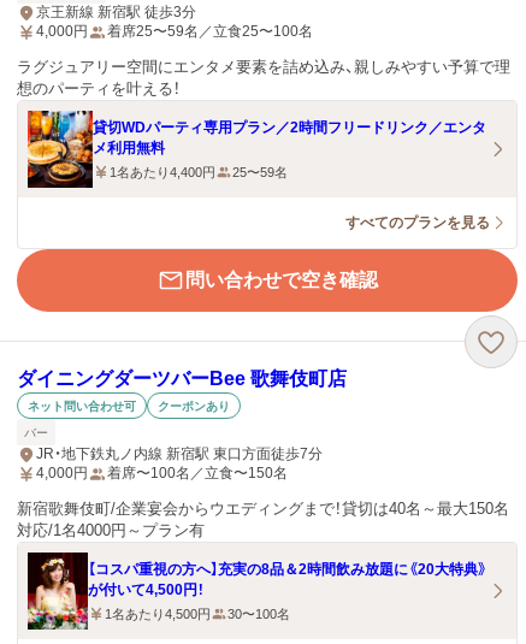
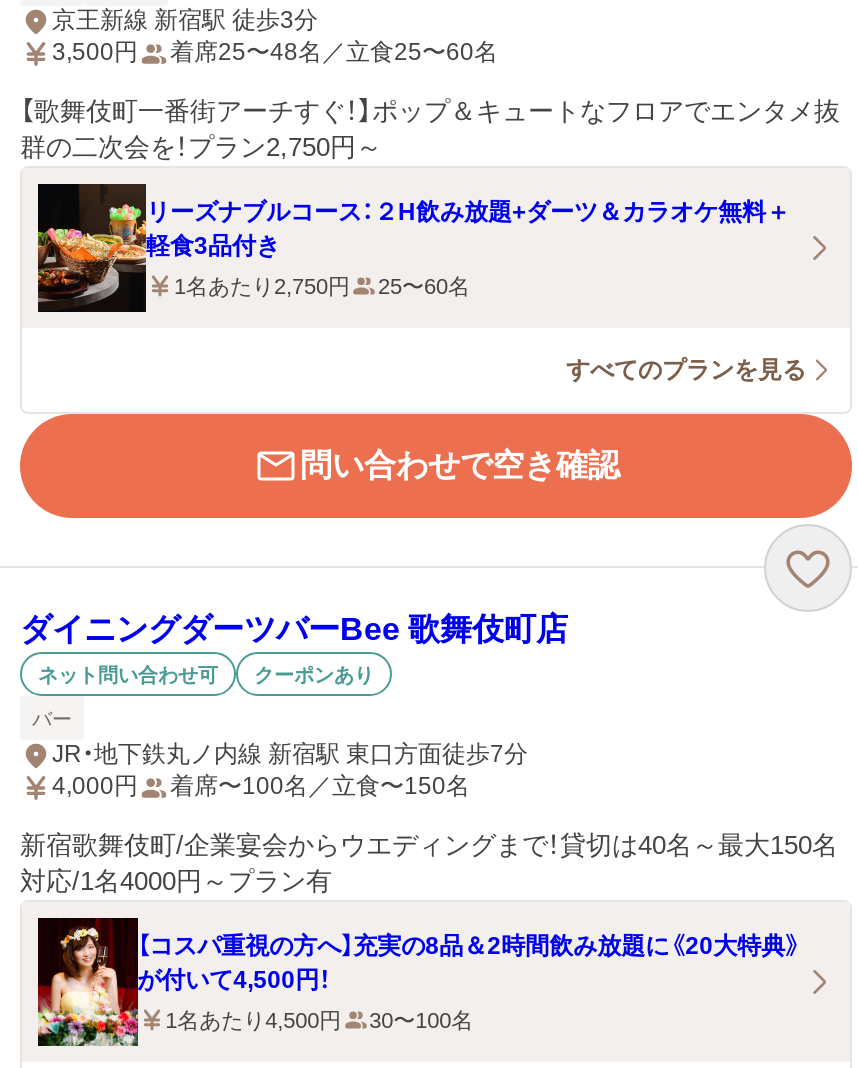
- 4,000円
- 着席25〜59名／立食25〜100名
+ 3,500円
+ 着席25〜48名／立食25〜60名

- ラグジュアリー空間にエンタメ要素を詰め込み、親しみやすい予算で理
- 想のパーティを叶える！
+ 【歌舞伎町一番街アーチすぐ！】ポップ＆キュートなフロアでエンタメ抜
+ 群の二次会を！プラン2,750円～

- [image]
- 貸切WDパーティ専用プラン／2時間フリードリンク／エンタ
- メ利用無料
+ [image]
+ リーズナブルコース：２H飲み放題+ダーツ＆カラオケ無料＋
+ 軽食3品付き

- 1名あたり4,400円
- 25〜59名
+ 1名あたり2,750円
+ 25〜60名
